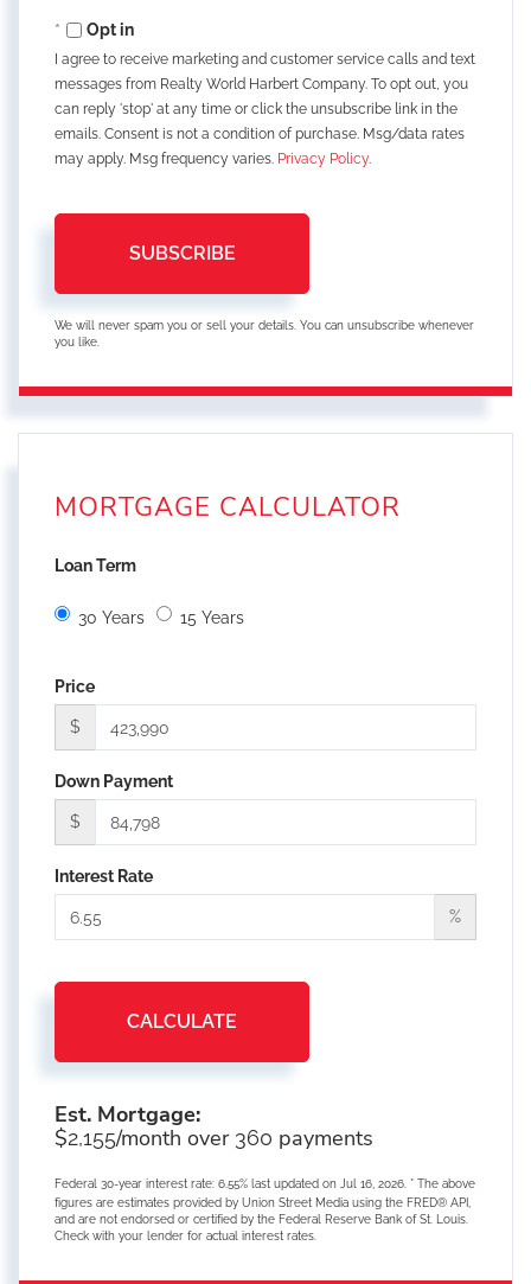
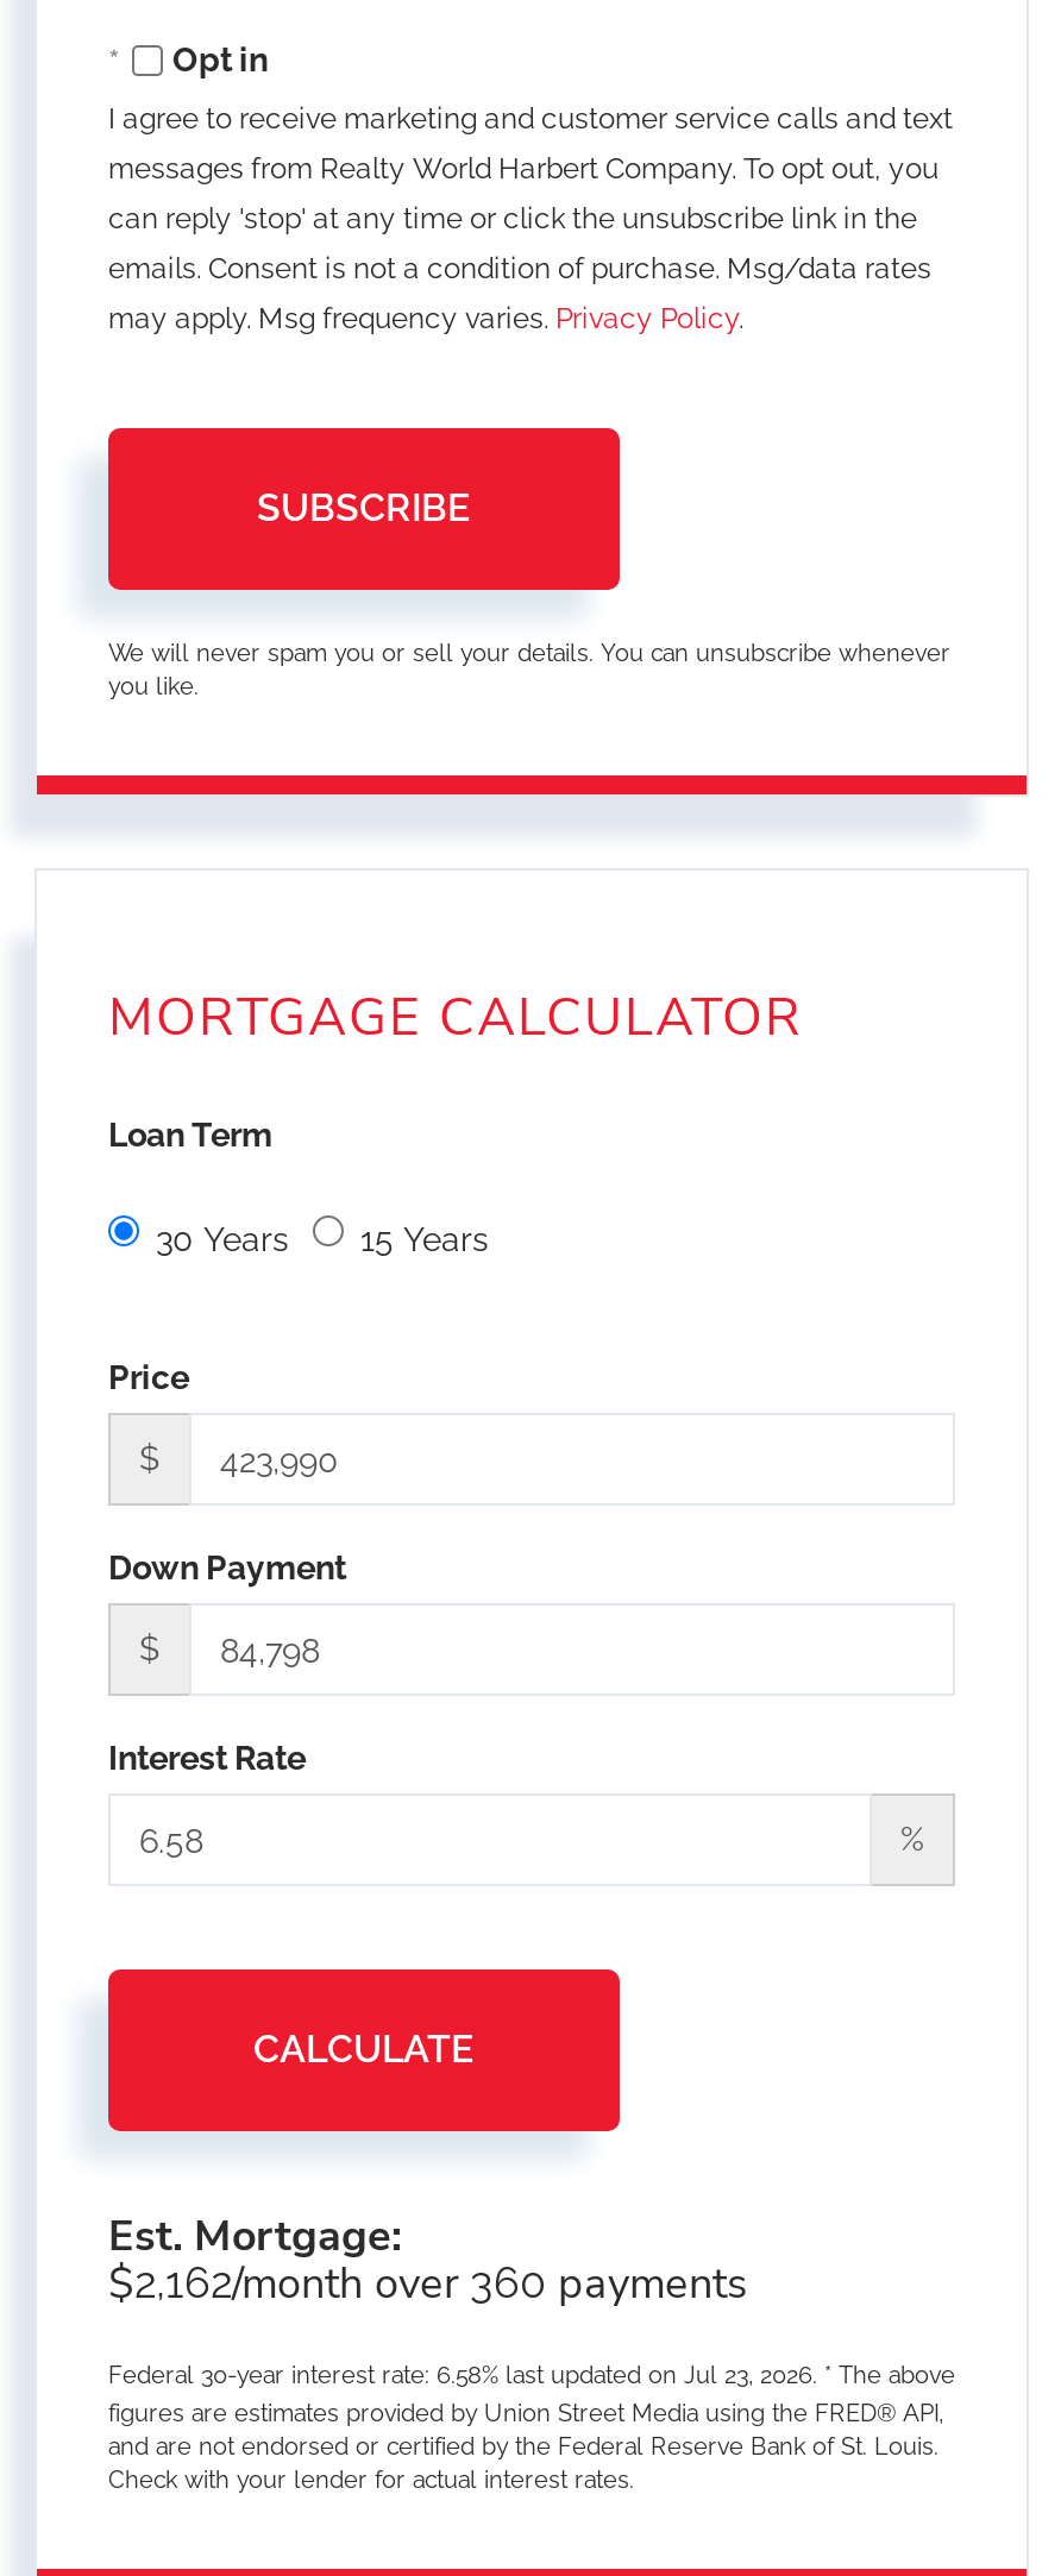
- $2,155/month over 360 payments
+ $2,162/month over 360 payments

- Federal 30-year interest rate: 6.55% last updated on Jul 16, 2026. * The above
+ Federal 30-year interest rate: 6.58% last updated on Jul 23, 2026. * The above
